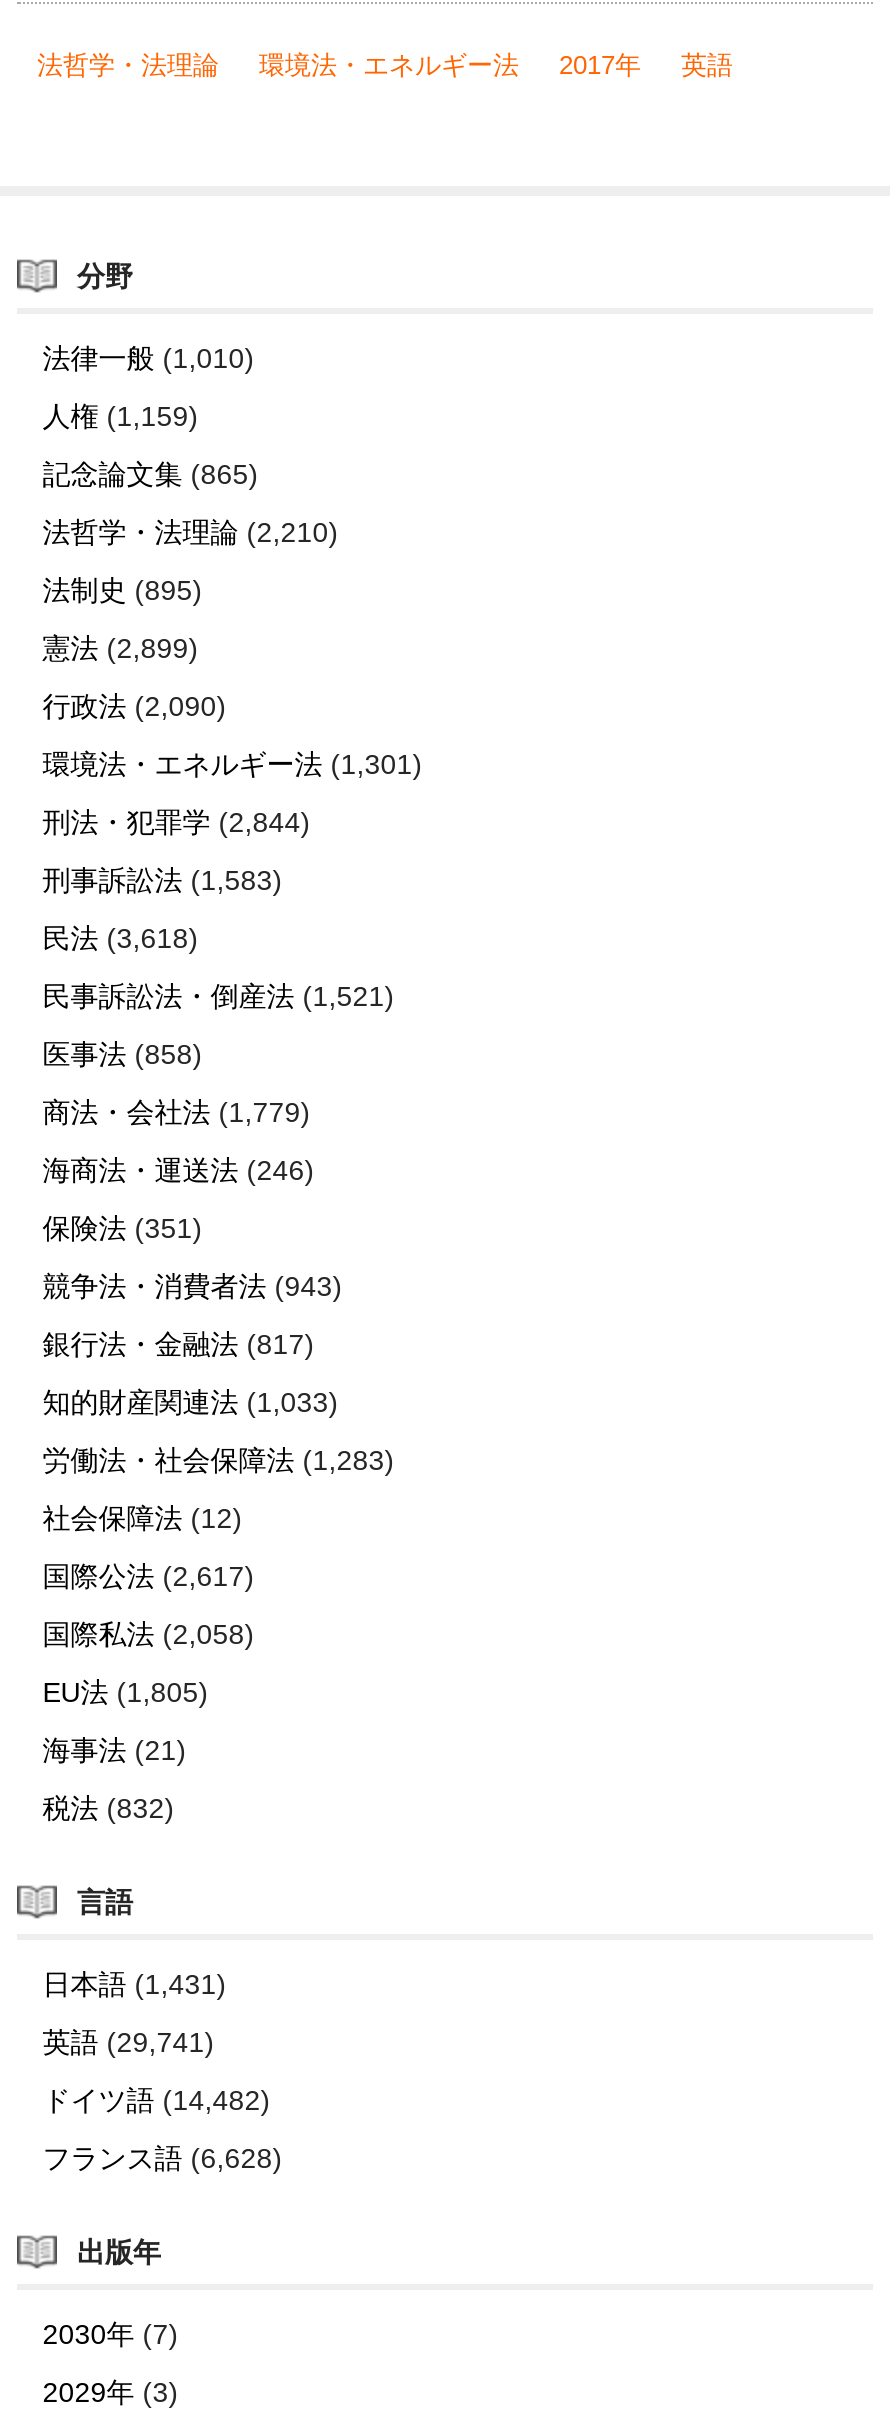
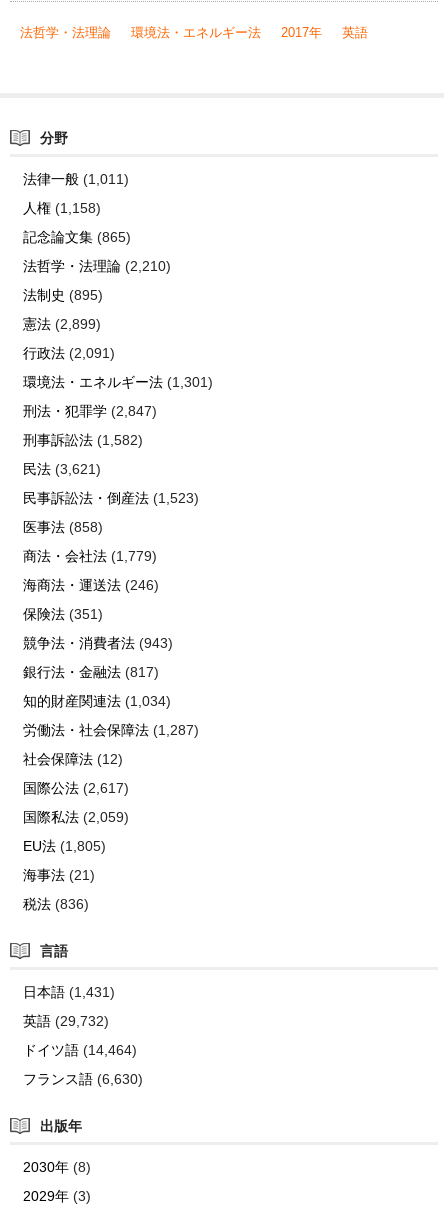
- 法律一般(1,010)
+ 法律一般(1,011)

- 人権(1,159)
+ 人権(1,158)

- 行政法(2,090)
+ 行政法(2,091)

- 刑法・犯罪学(2,844)
+ 刑法・犯罪学(2,847)

- 刑事訴訟法(1,583)
+ 刑事訴訟法(1,582)

- 民法(3,618)
+ 民法(3,621)

- 民事訴訟法・倒産法(1,521)
+ 民事訴訟法・倒産法(1,523)

- 知的財産関連法(1,033)
+ 知的財産関連法(1,034)

- 労働法・社会保障法(1,283)
+ 労働法・社会保障法(1,287)

- 国際私法(2,058)
+ 国際私法(2,059)

- 税法(832)
+ 税法(836)

- 英語(29,741)
+ 英語(29,732)

- ドイツ語(14,482)
+ ドイツ語(14,464)

- フランス語(6,628)
+ フランス語(6,630)

- 2030年(7)
+ 2030年(8)
